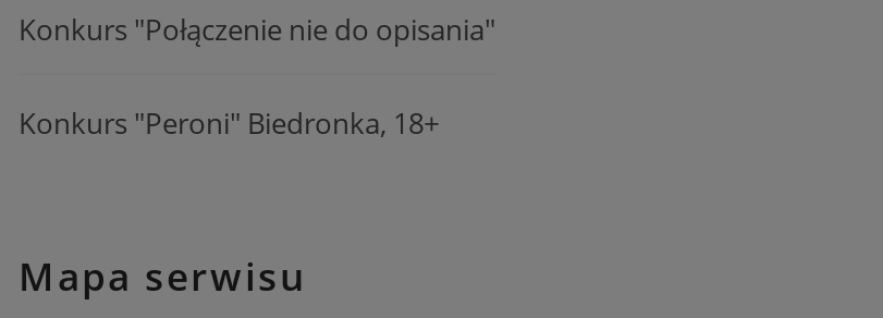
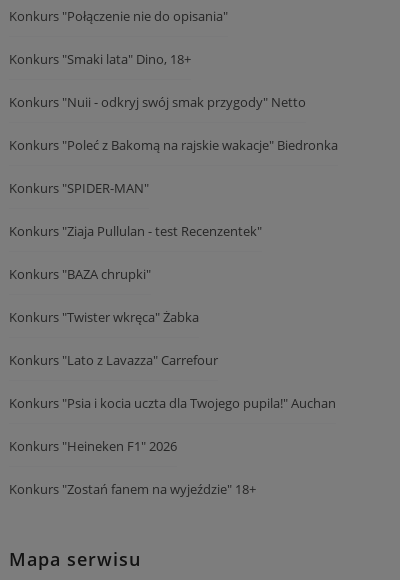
- Konkurs "Peroni" Biedronka, 18+
+ Konkurs "Smaki lata" Dino, 18+
+ Konkurs "Nuii - odkryj swój smak przygody" Netto
+ Konkurs "Poleć z Bakomą na rajskie wakacje" Biedronka
+ Konkurs "SPIDER-MAN"
+ Konkurs "Ziaja Pullulan - test Recenzentek"
+ Konkurs "BAZA chrupki"
+ Konkurs "Twister wkręca" Żabka
+ Konkurs "Lato z Lavazza" Carrefour
+ Konkurs "Psia i kocia uczta dla Twojego pupila!" Auchan
+ Konkurs "Heineken F1" 2026
+ Konkurs "Zostań fanem na wyjeździe" 18+
